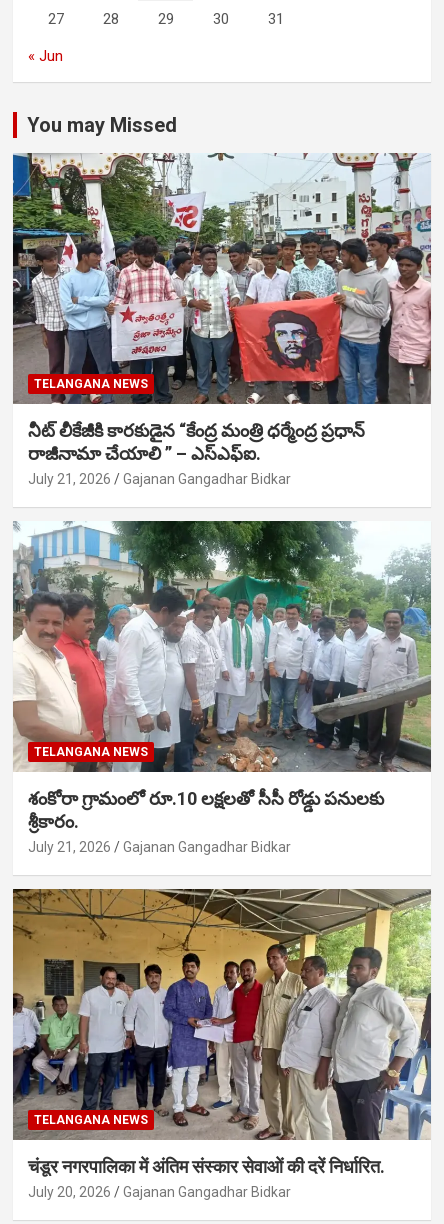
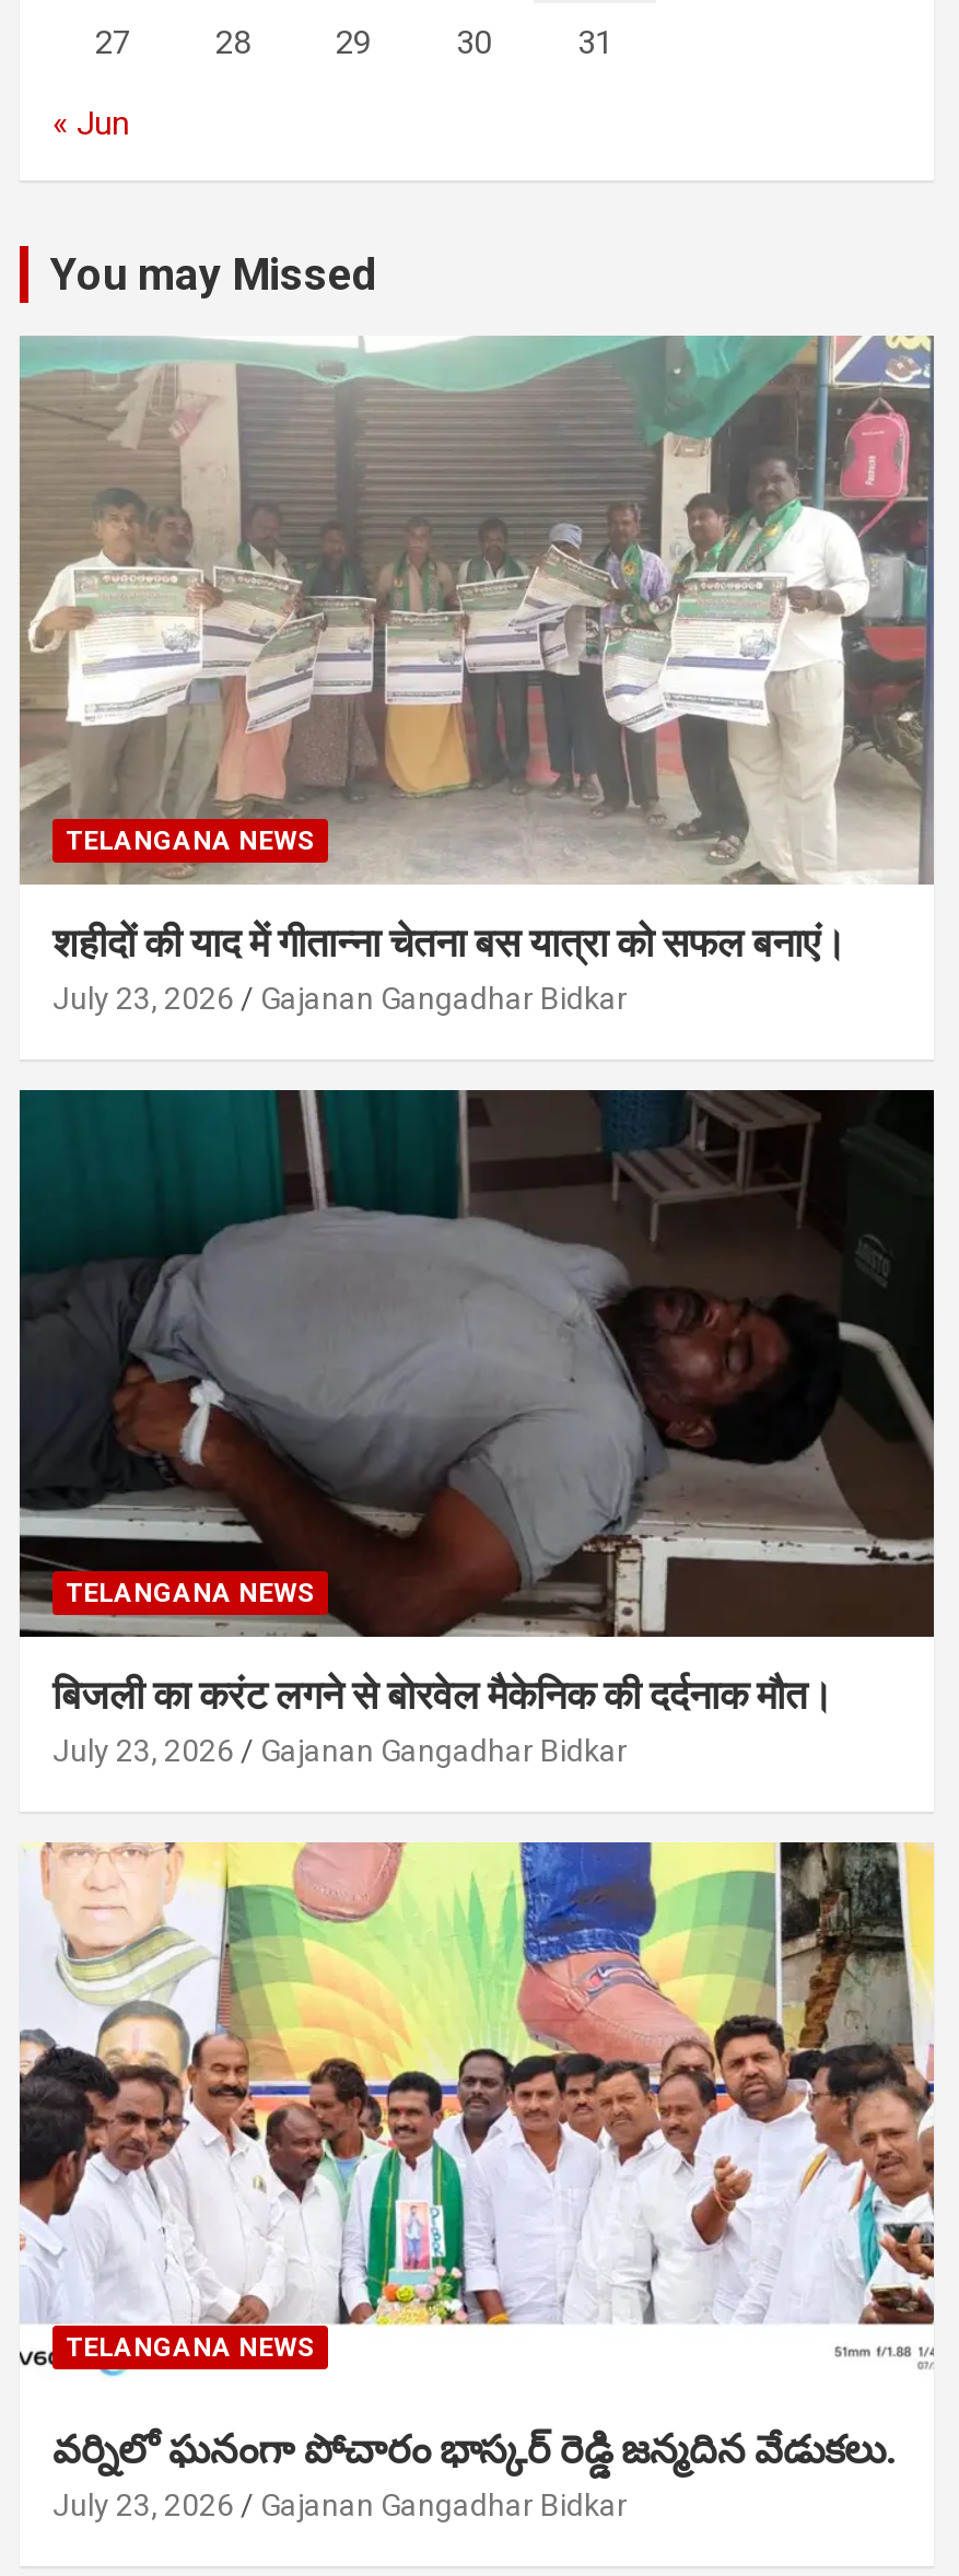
- [image]
- నీట్ లీకేజీకి కారకుడైన “కేంద్ర మంత్రి ధర్మేంద్ర ప్రధాన్
- రాజీనామా చేయాలి ” – ఎస్ఎఫ్ఐ.
- July 21, 2026
+ [image]
+ शहीदों की याद में गीतान्ना चेतना बस यात्रा को सफल बनाएं।
+ July 23, 2026

- [image]
- శంకోరా గ్రామంలో రూ.10 లక్షలతో సీసీ రోడ్డు పనులకు
- శ్రీకారం.
- July 21, 2026
+ [image]
+ बिजली का करंट लगने से बोरवेल मैकेनिक की दर्दनाक मौत।
+ July 23, 2026

- [image]
- चंडूर नगरपालिका में अंतिम संस्कार सेवाओं की दरें निर्धारित.
- July 20, 2026
+ [image]
+ వర్నిలో ఘనంగా పోచారం భాస్కర్ రెడ్డి జన్మదిన వేడుకలు.
+ July 23, 2026
